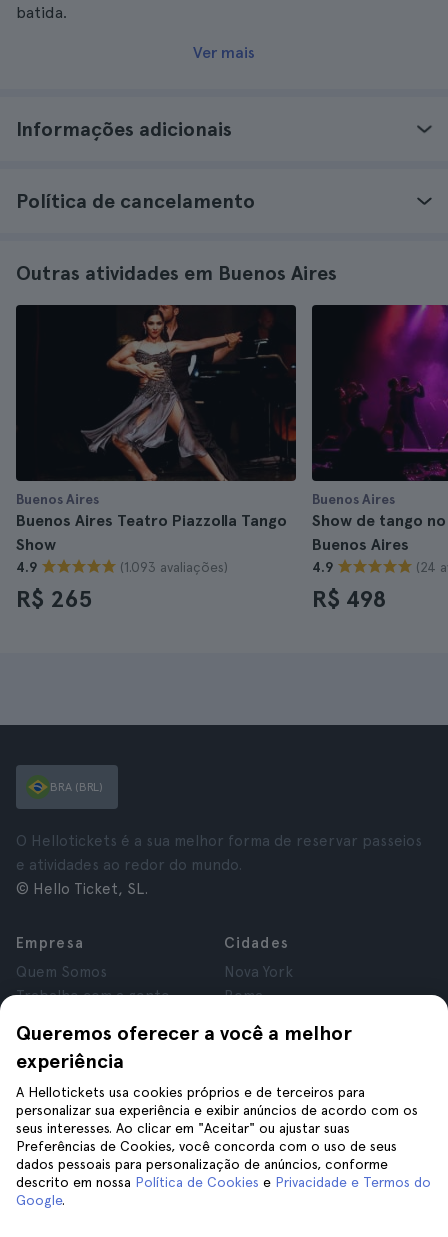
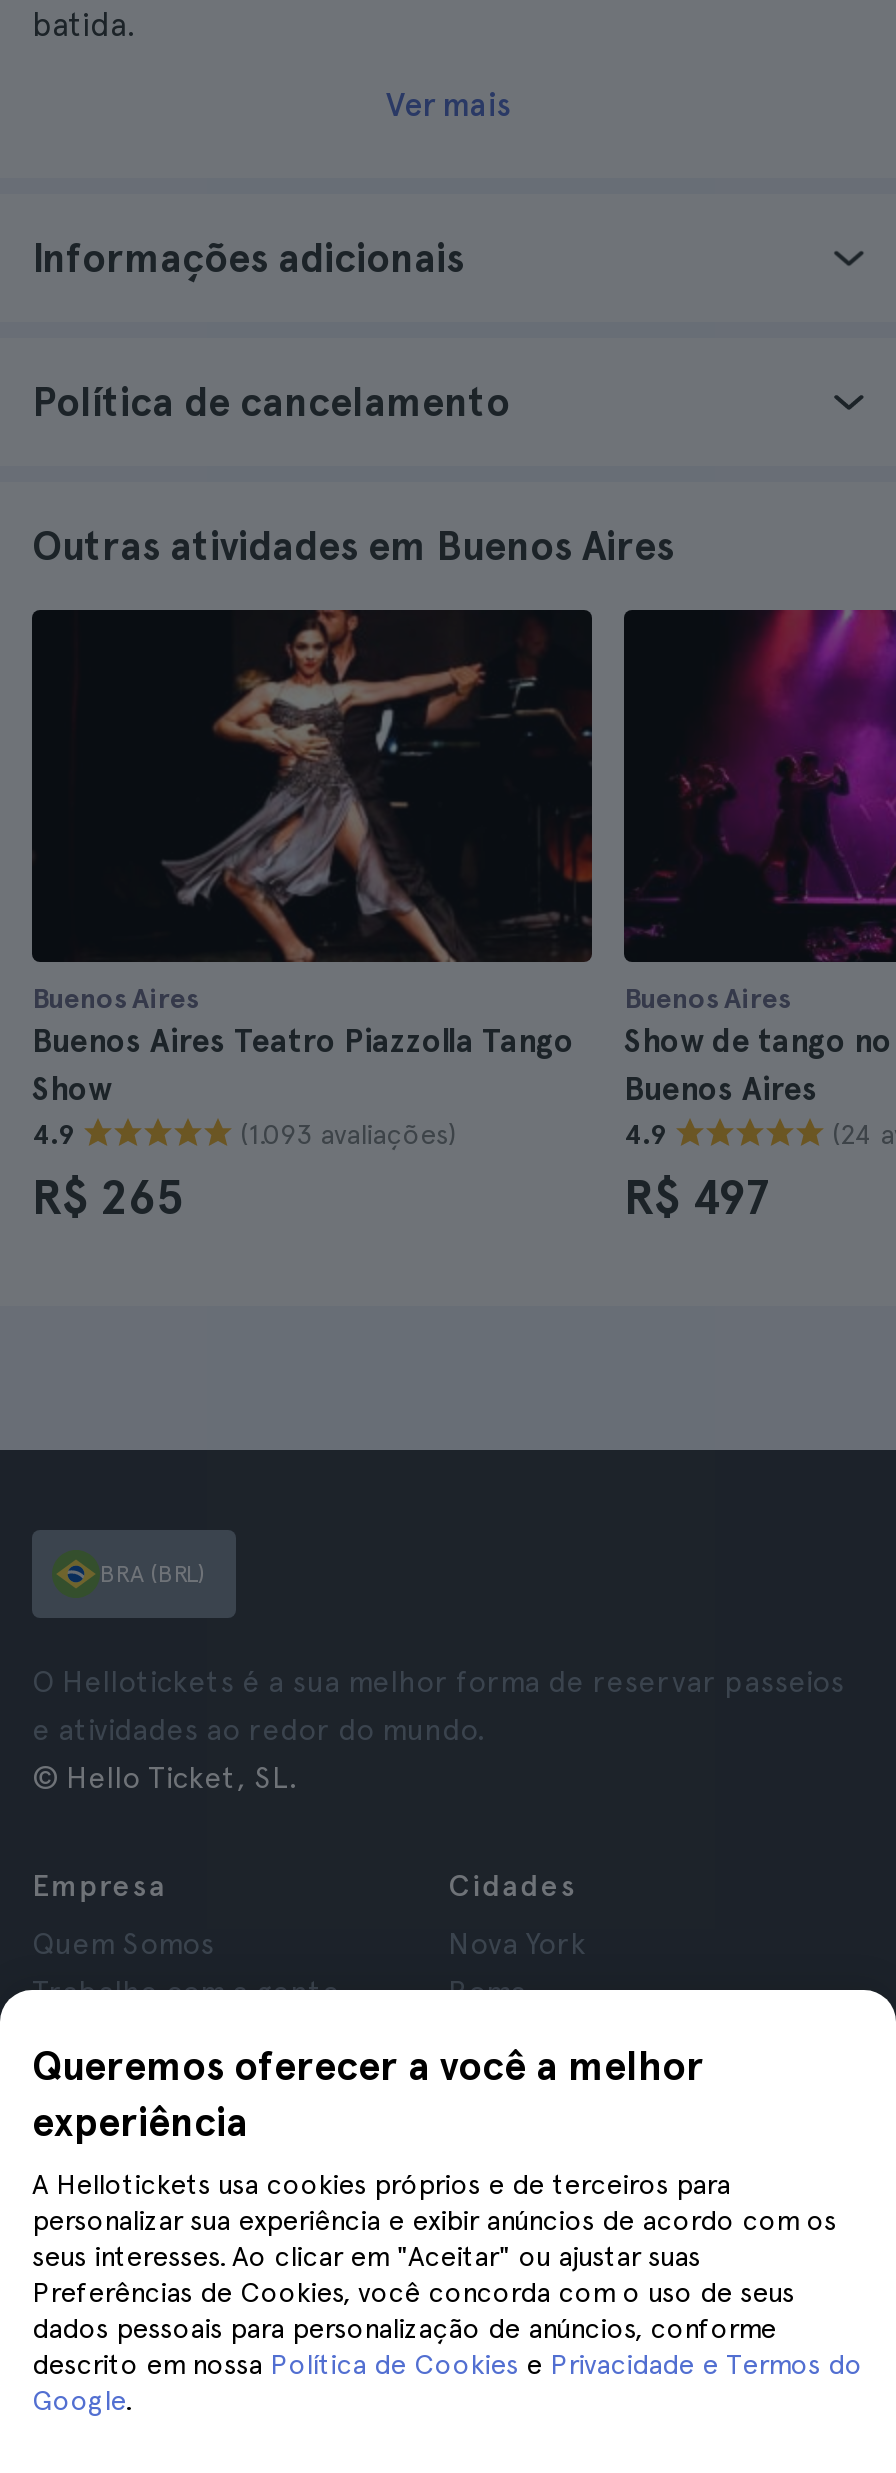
- R$ 498
+ R$ 497
